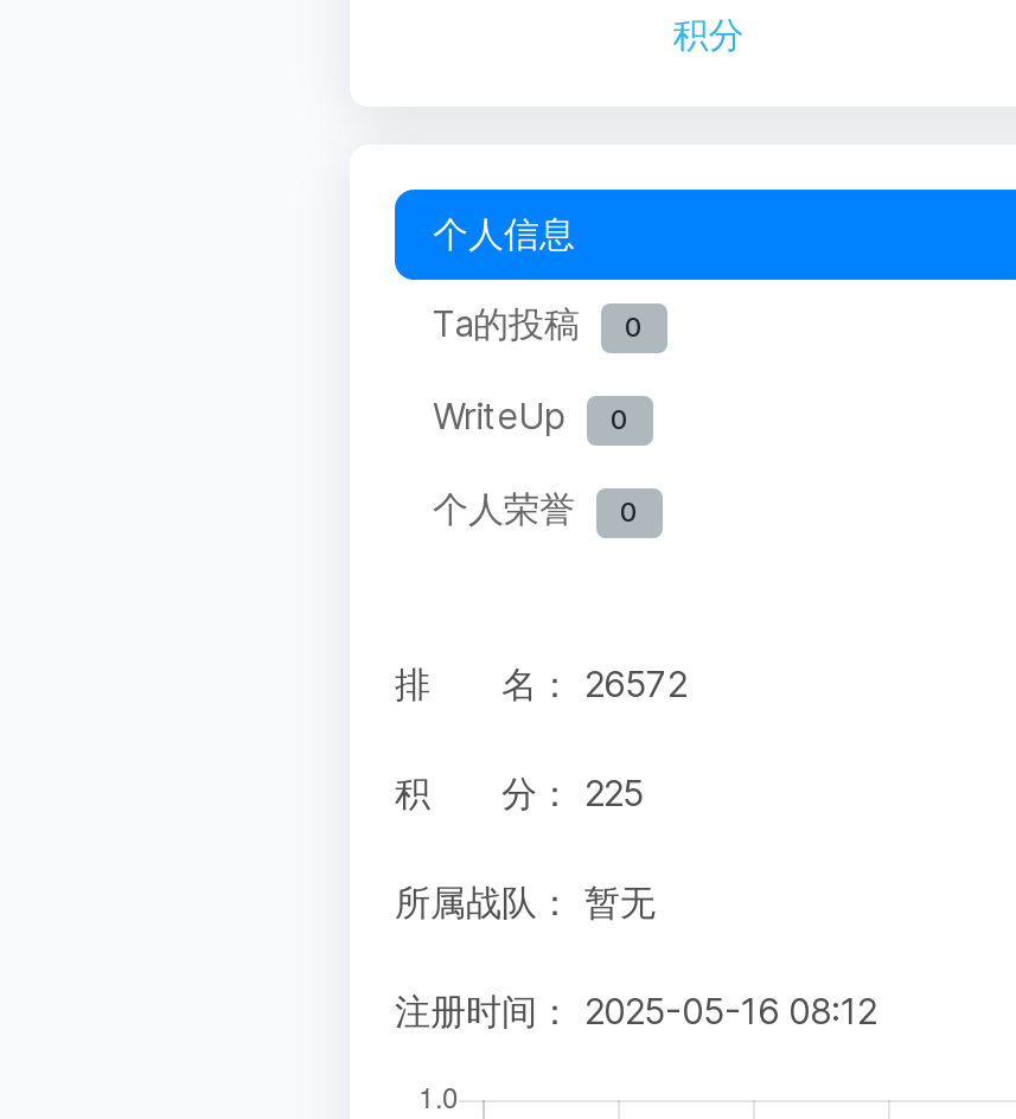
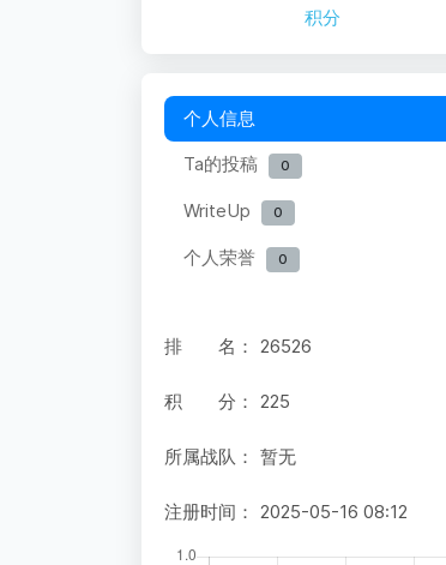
- 排 名： 26572
+ 排 名： 26526
